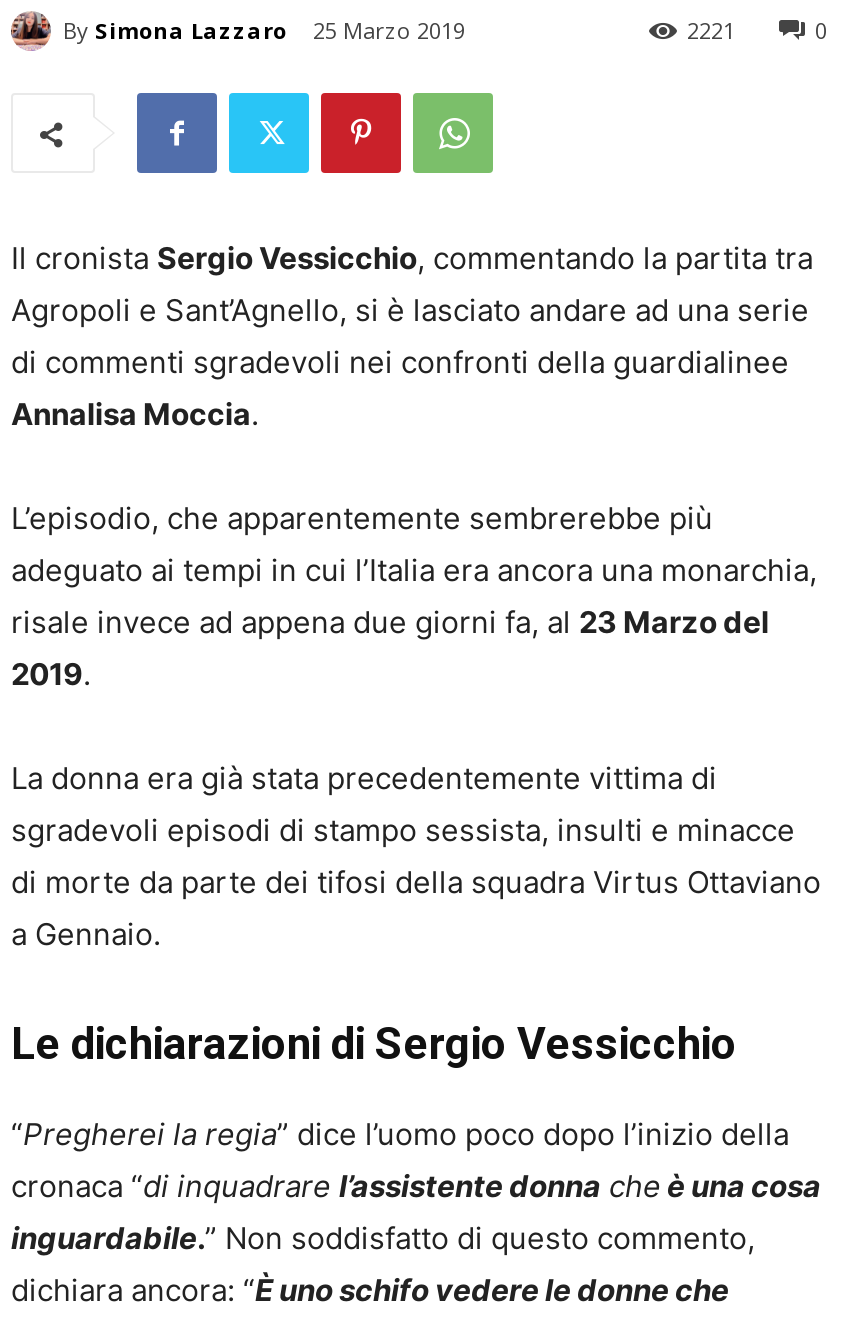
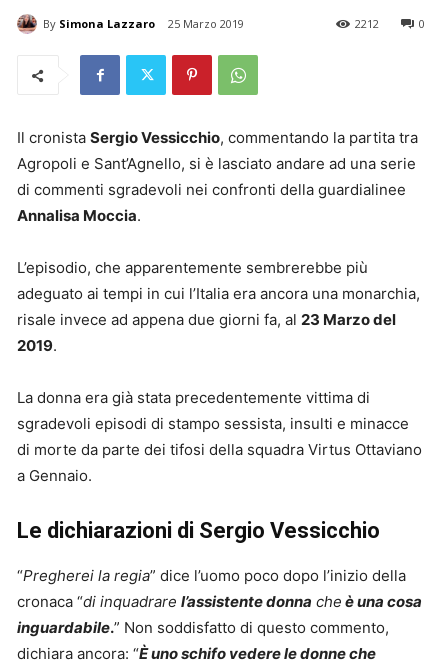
- 2221
+ 2212
